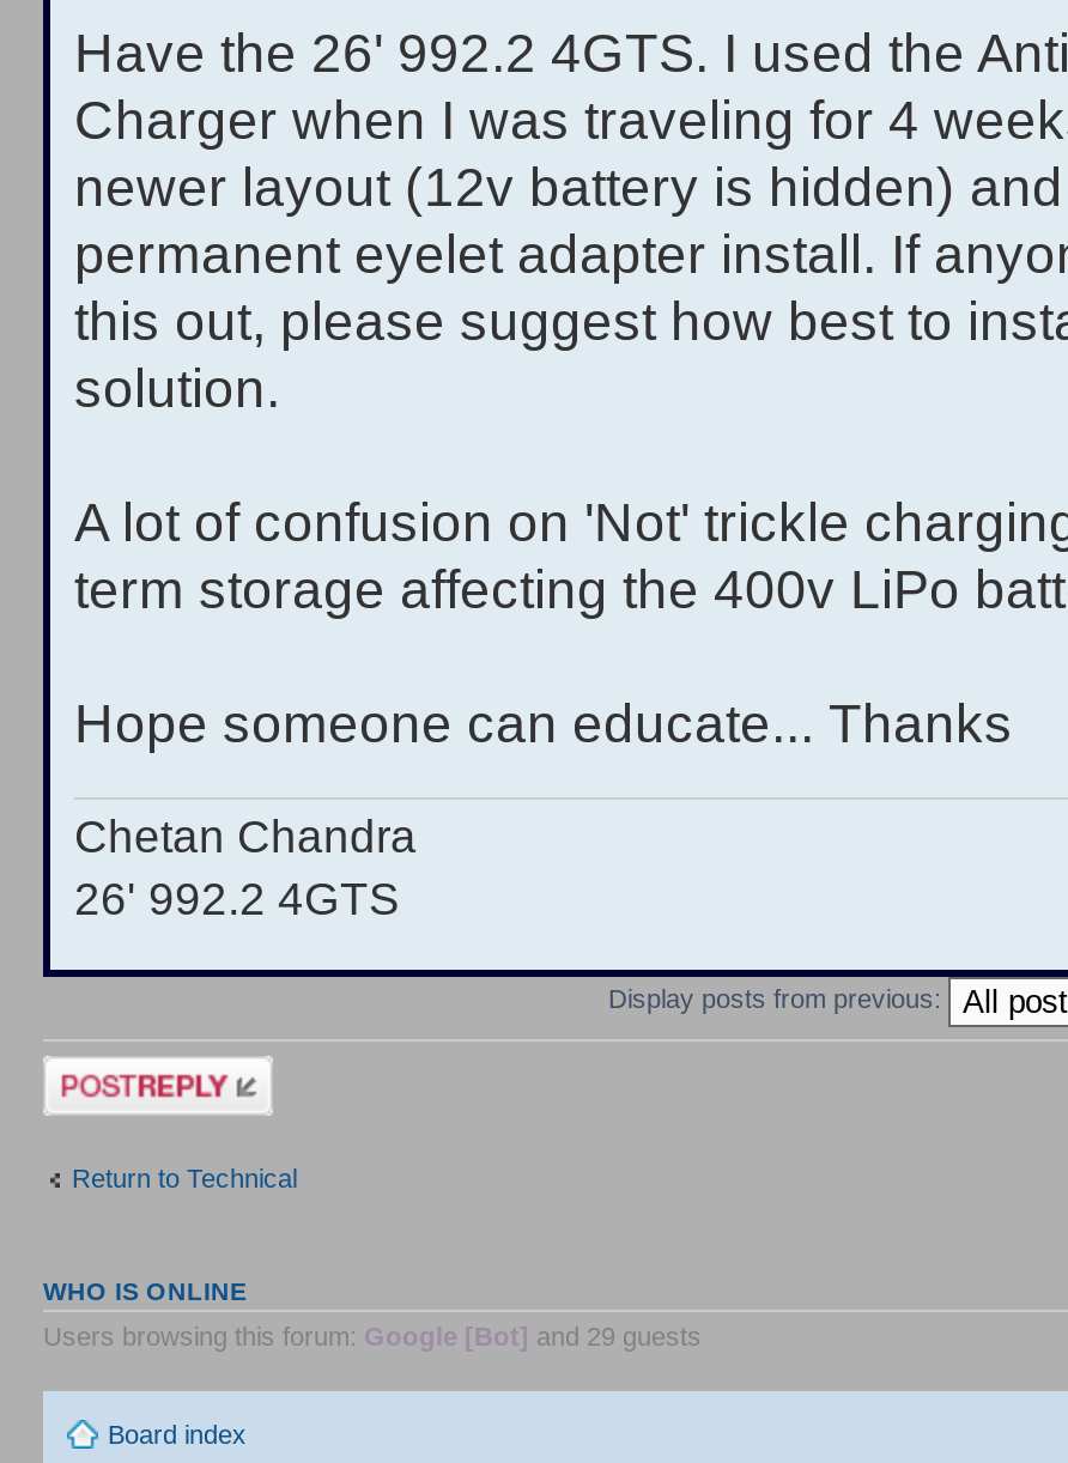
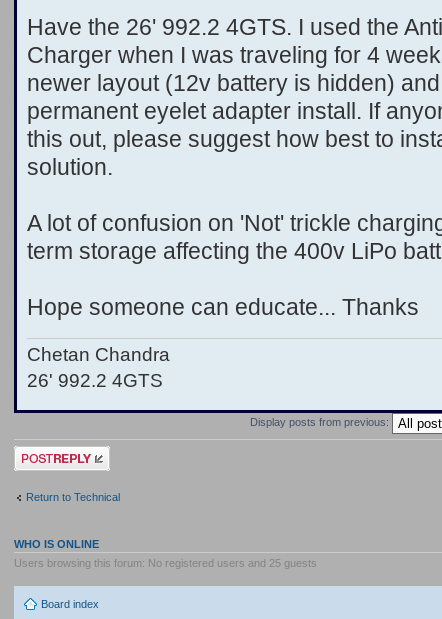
- Users browsing this forum: Google [Bot] and 29 guests
+ Users browsing this forum: No registered users and 25 guests
